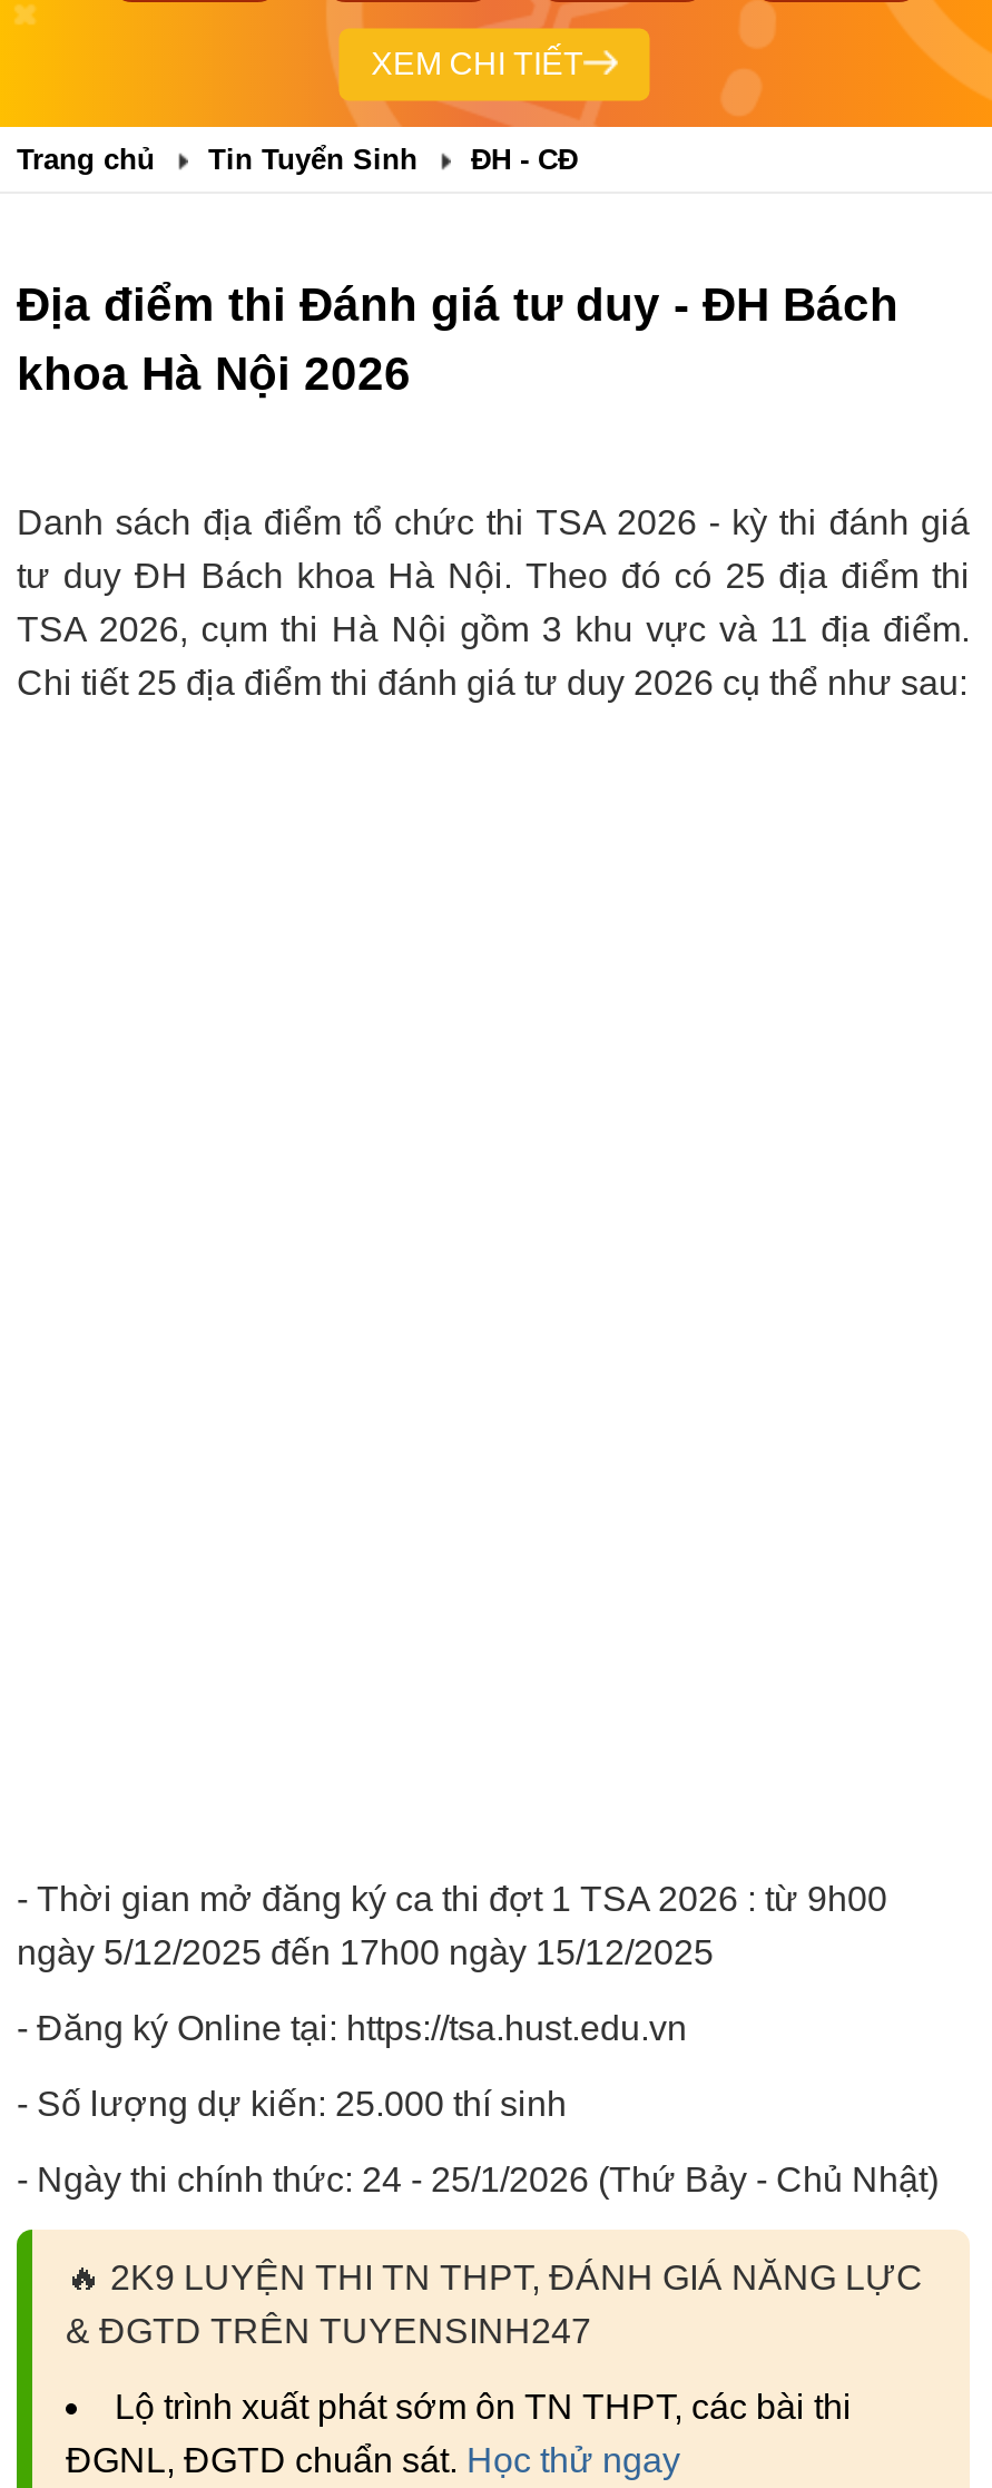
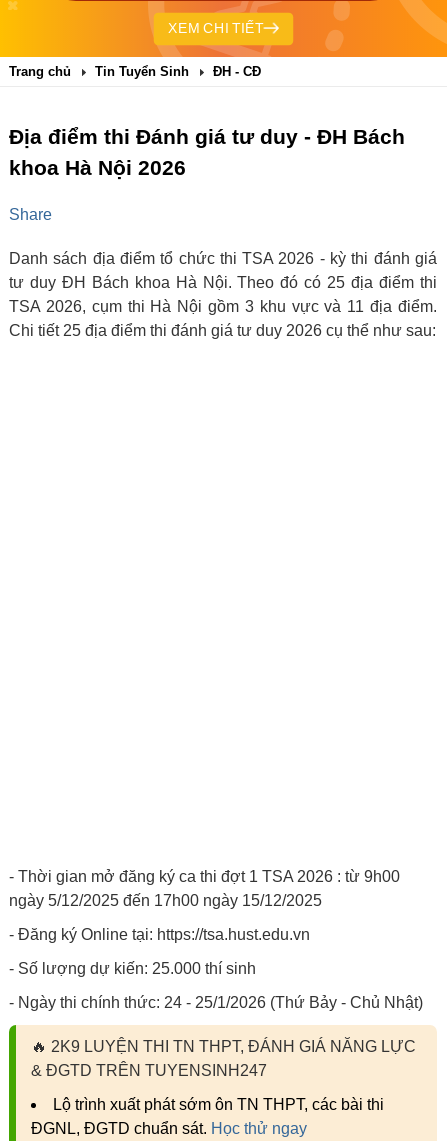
+ Share
